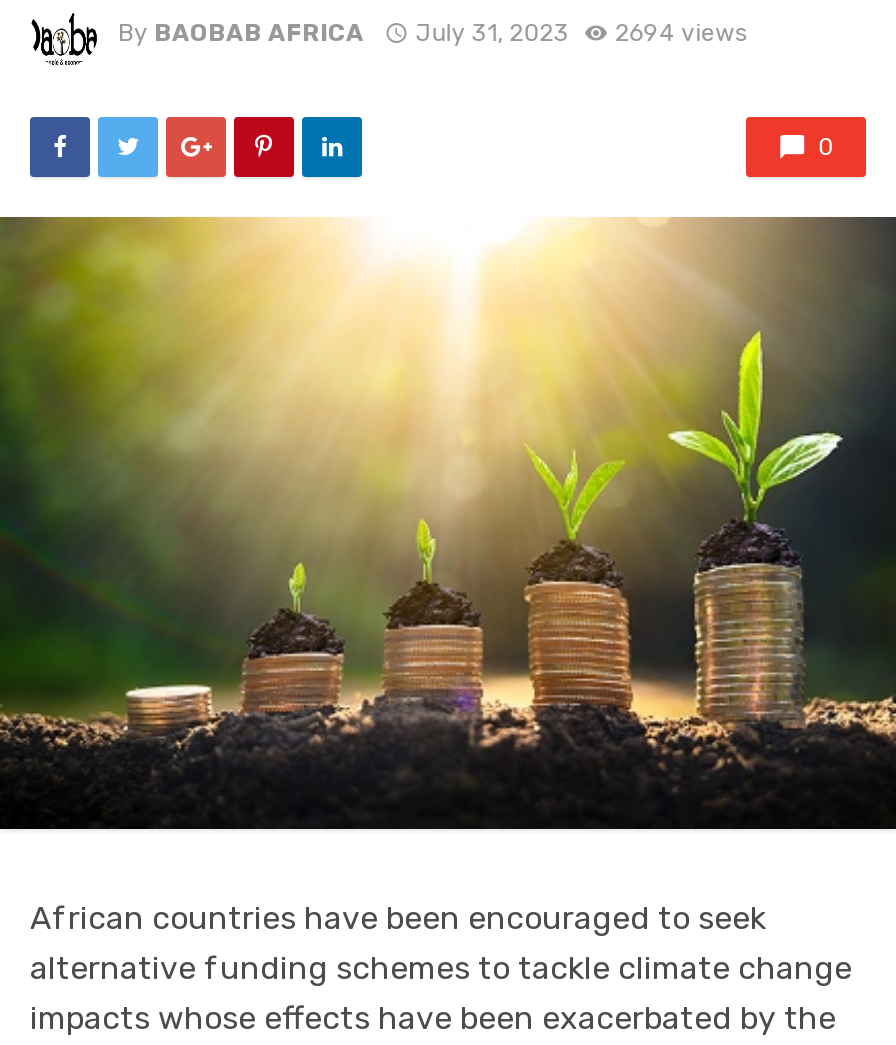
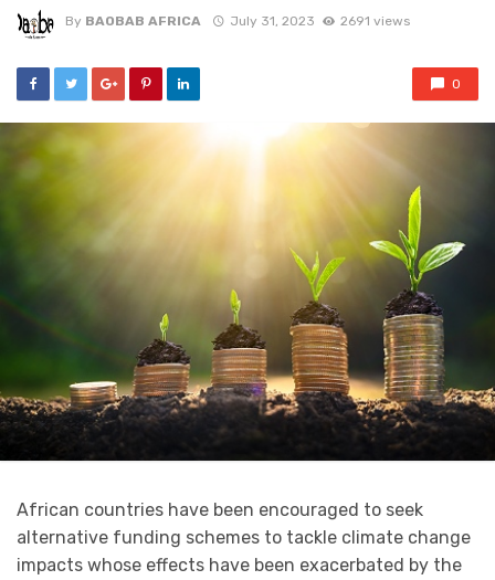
- By BAOBAB AFRICA July 31, 2023 2694 views
+ By BAOBAB AFRICA July 31, 2023 2691 views
